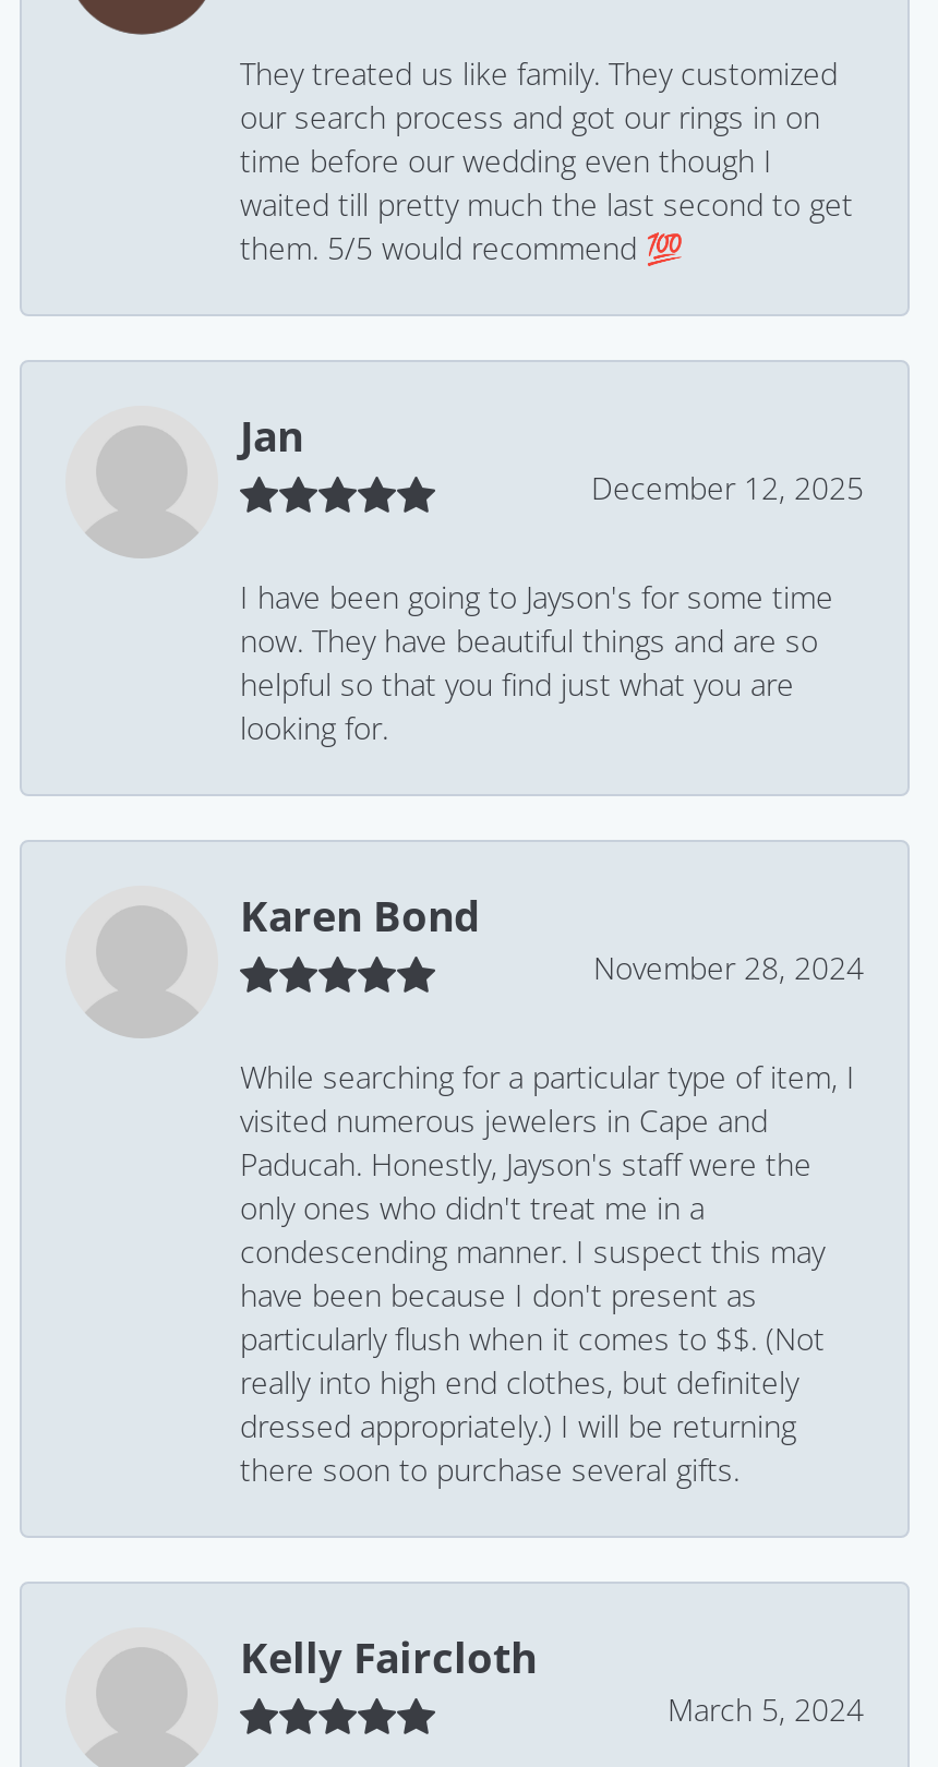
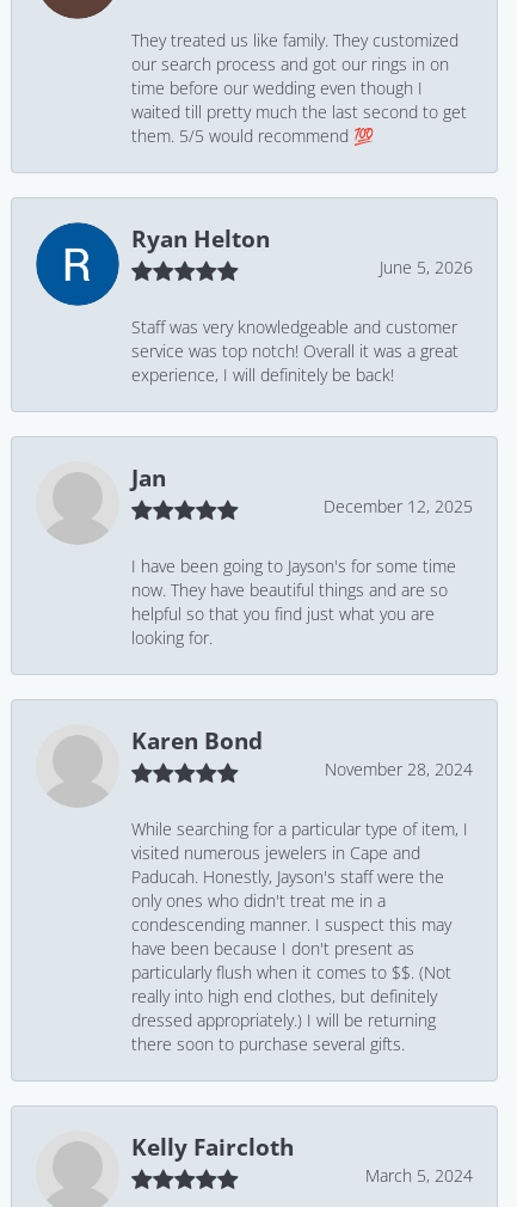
+ [image]
+ Ryan Helton
+ June 5, 2026
+ Staff was very knowledgeable and customer
+ service was top notch! Overall it was a great
+ experience, I will definitely be back!
